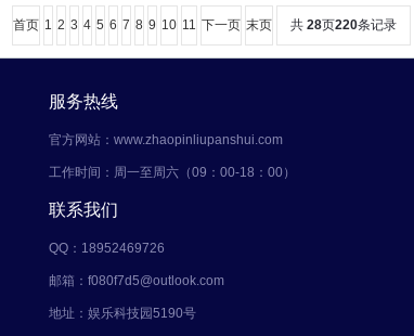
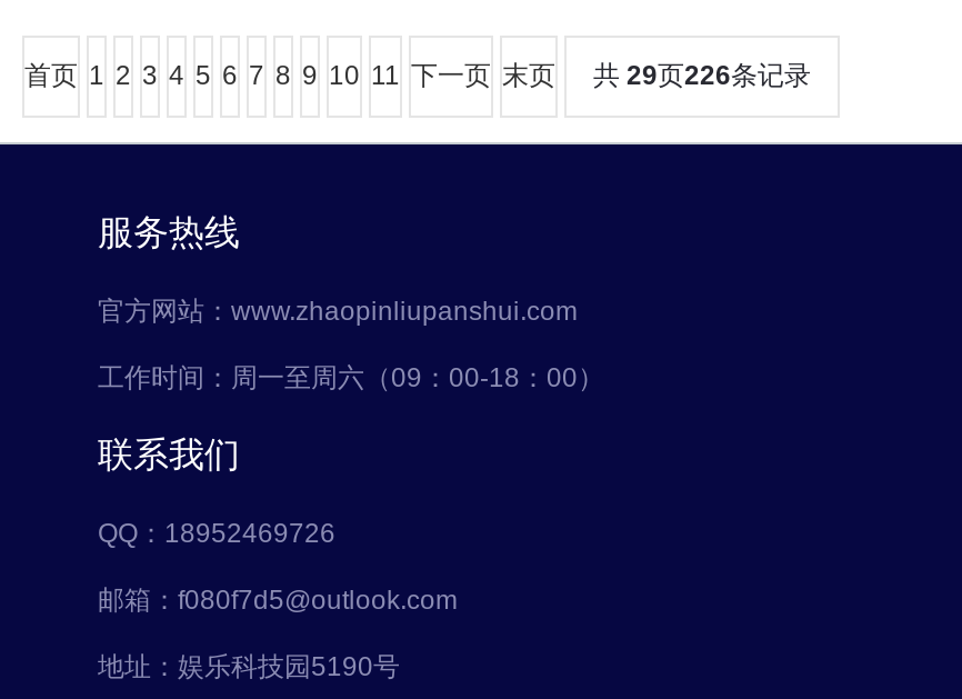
- 首页 1 2 3 4 5 6 7 8 9 10 11 下一页 末页 共28页220条记录
+ 首页 1 2 3 4 5 6 7 8 9 10 11 下一页 末页 共29页226条记录
